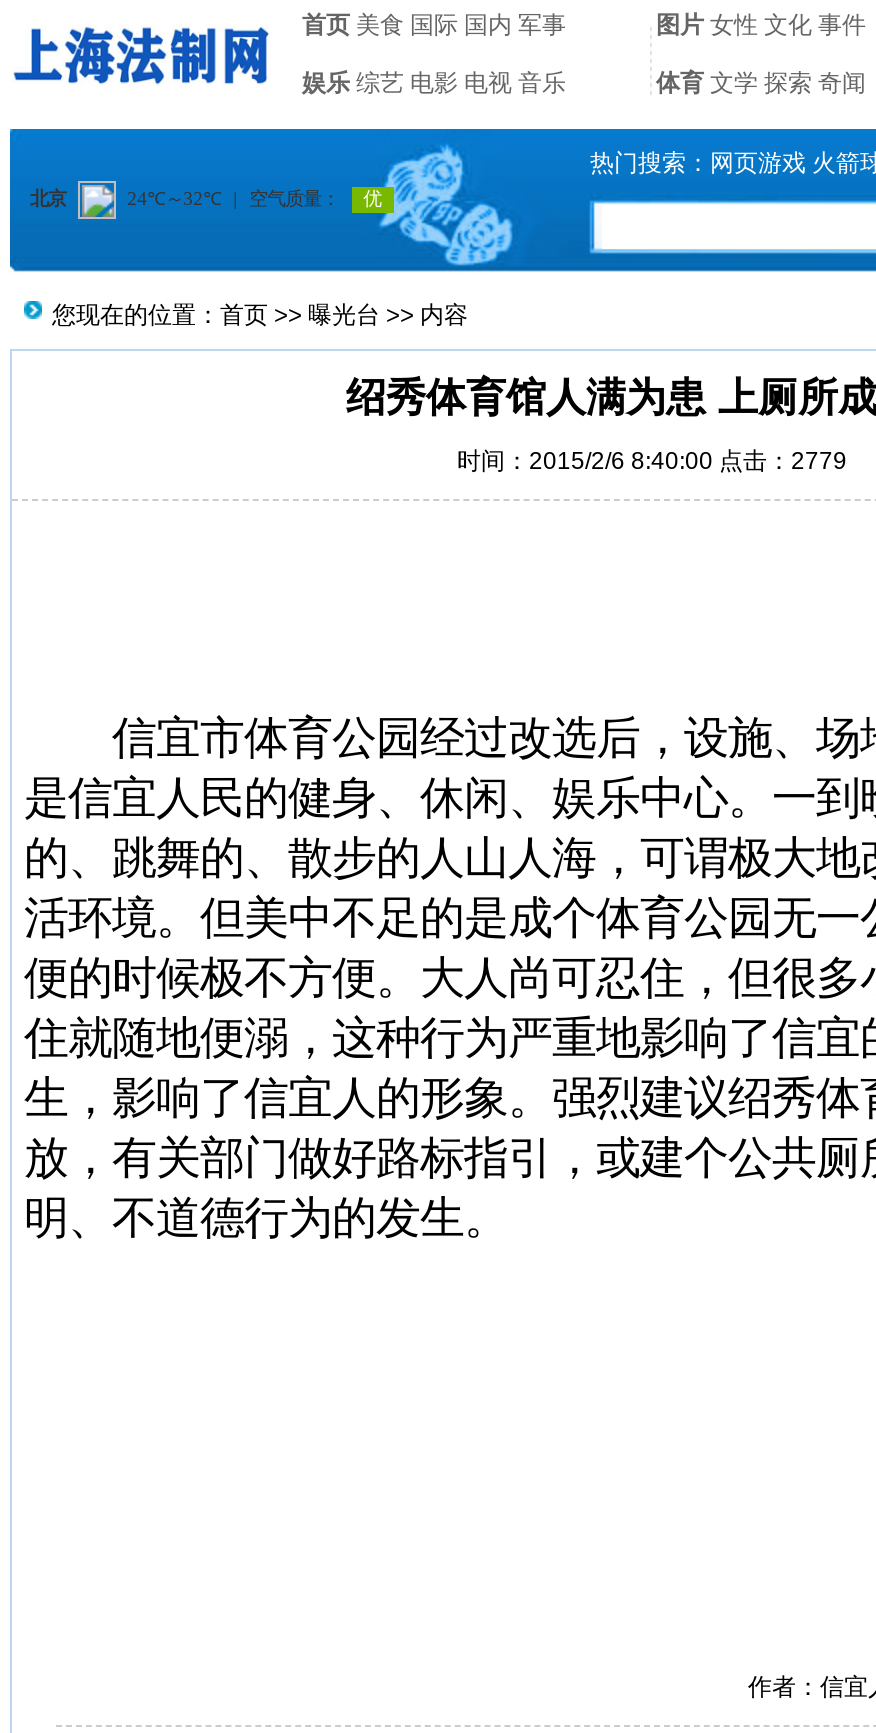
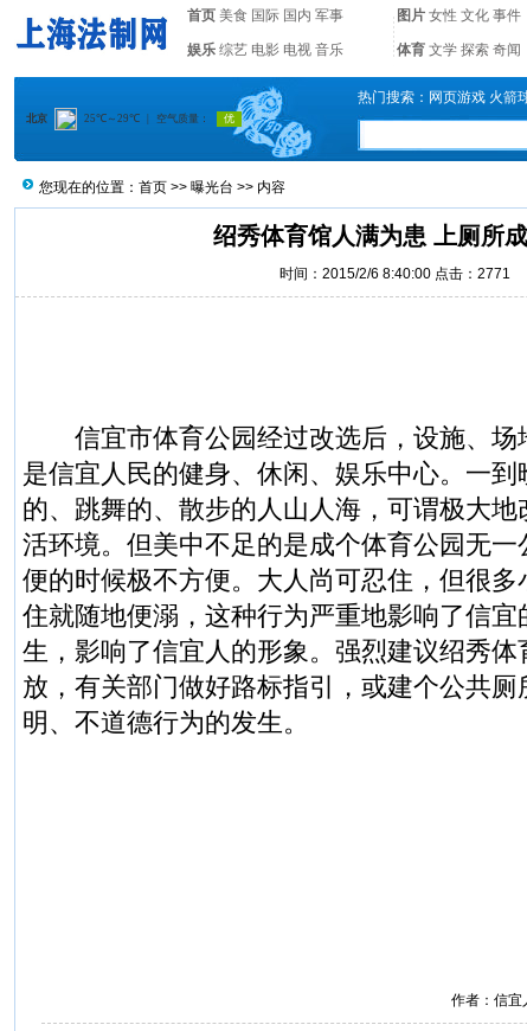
- 时间：2015/2/6 8:40:00 点击：2779
+ 时间：2015/2/6 8:40:00 点击：2771
